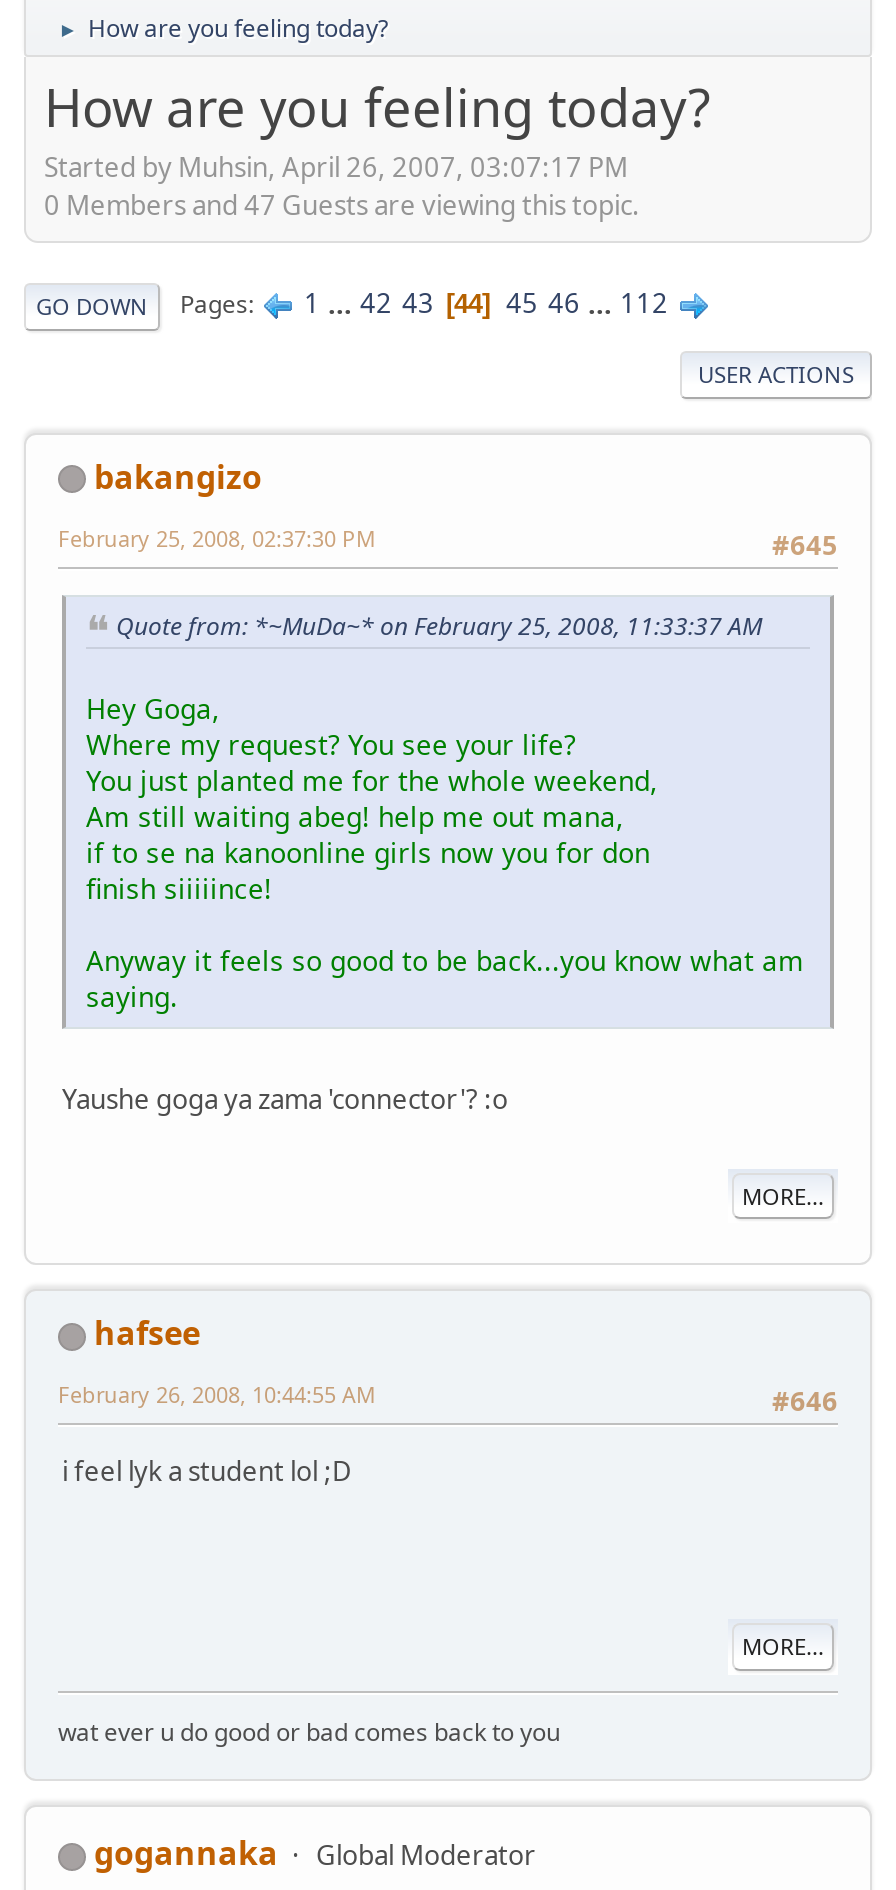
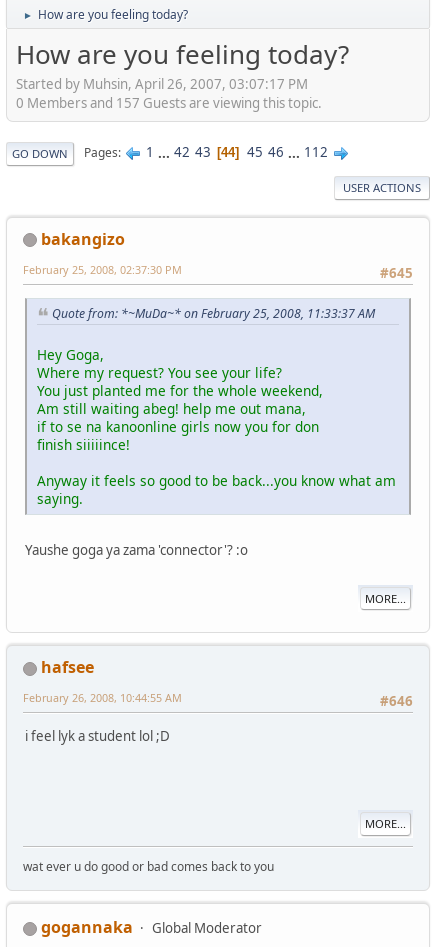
- 0 Members and 47 Guests are viewing this topic.
+ 0 Members and 157 Guests are viewing this topic.
